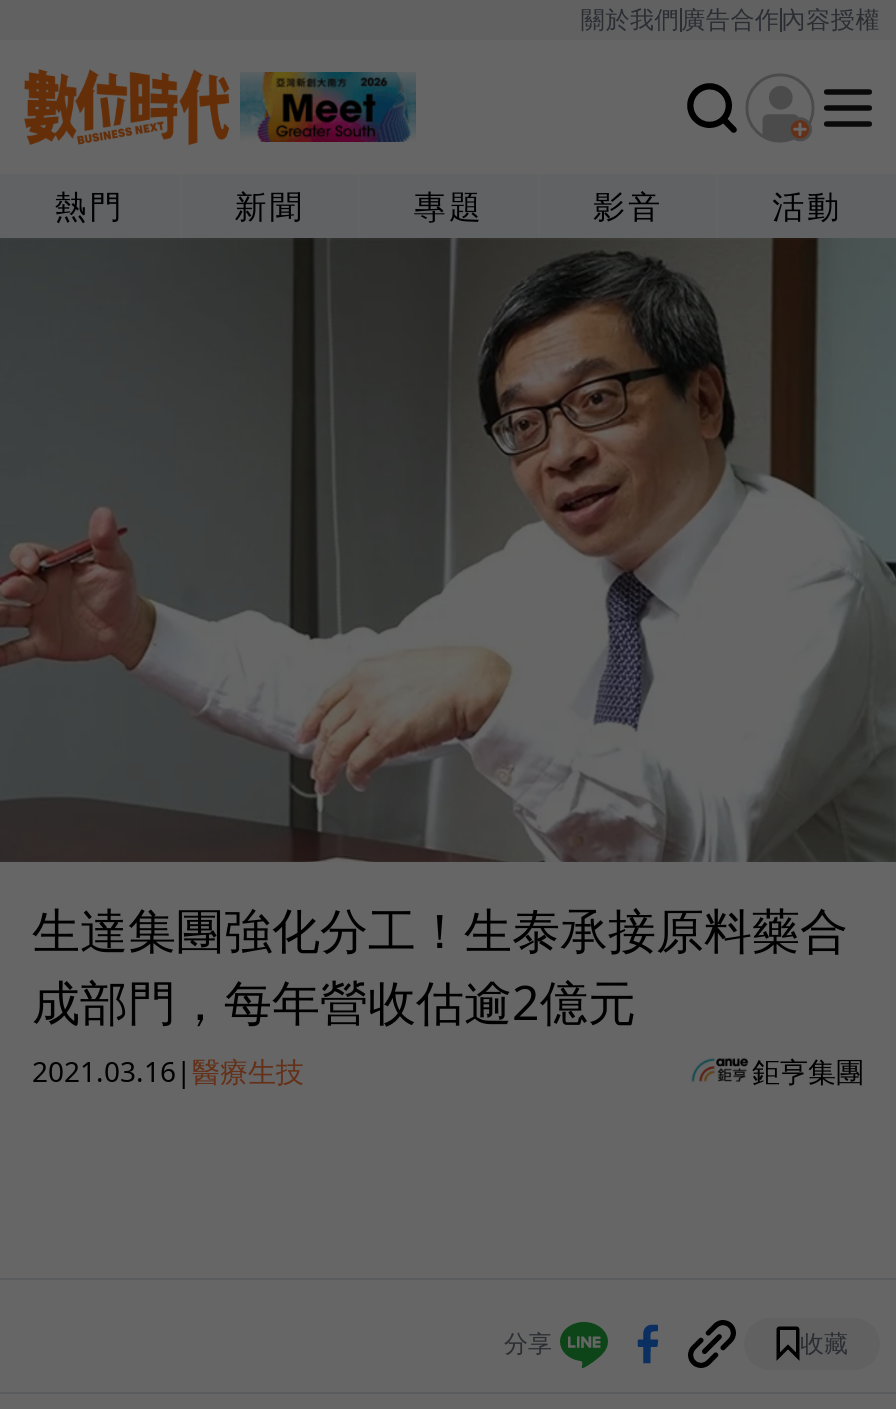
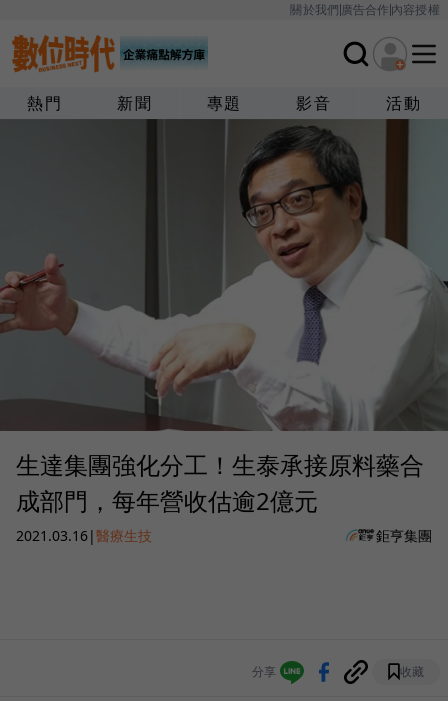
- [image]
+ [image]
